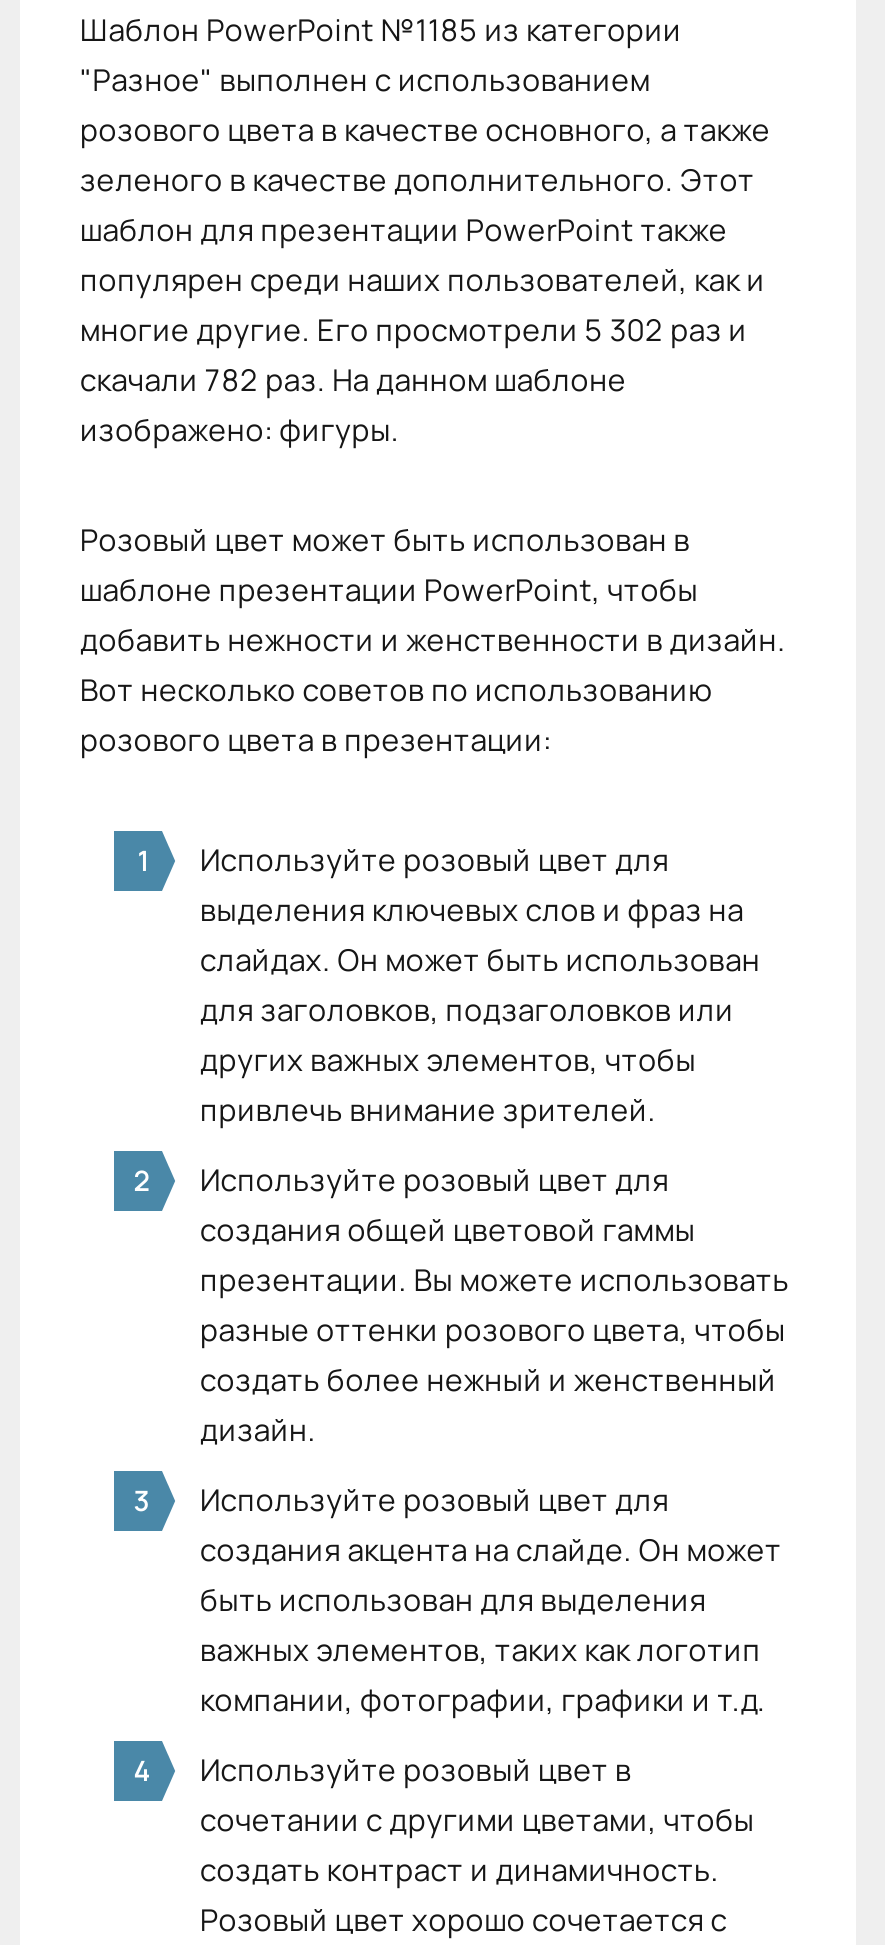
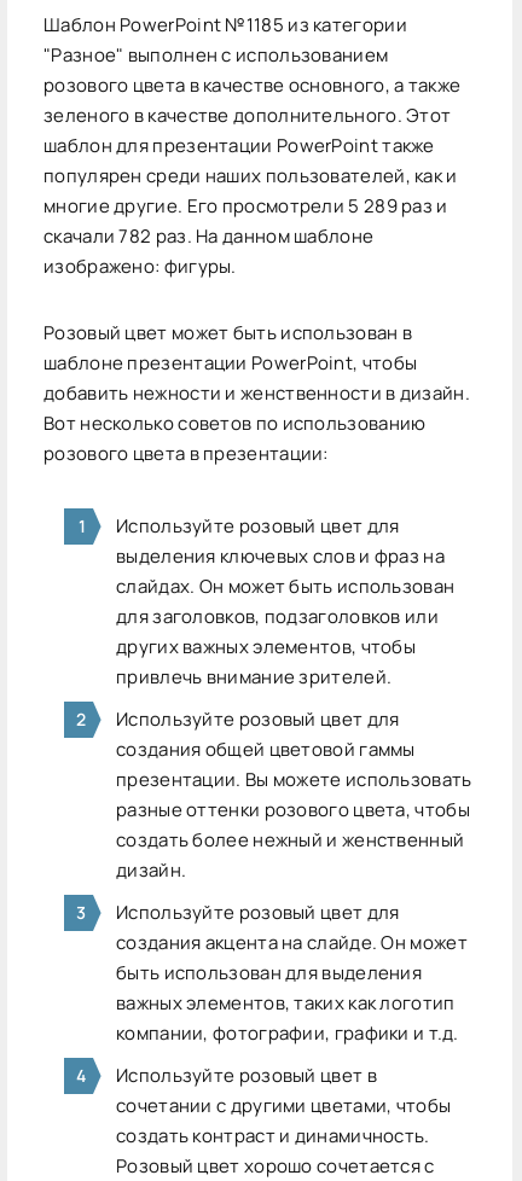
- многие другие. Его просмотрели 5 302 раз и
+ многие другие. Его просмотрели 5 289 раз и
